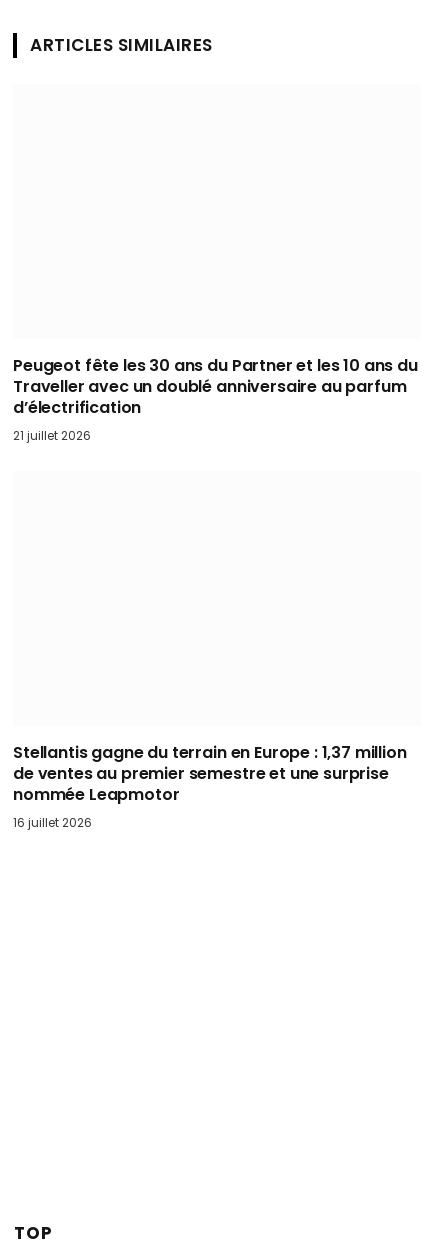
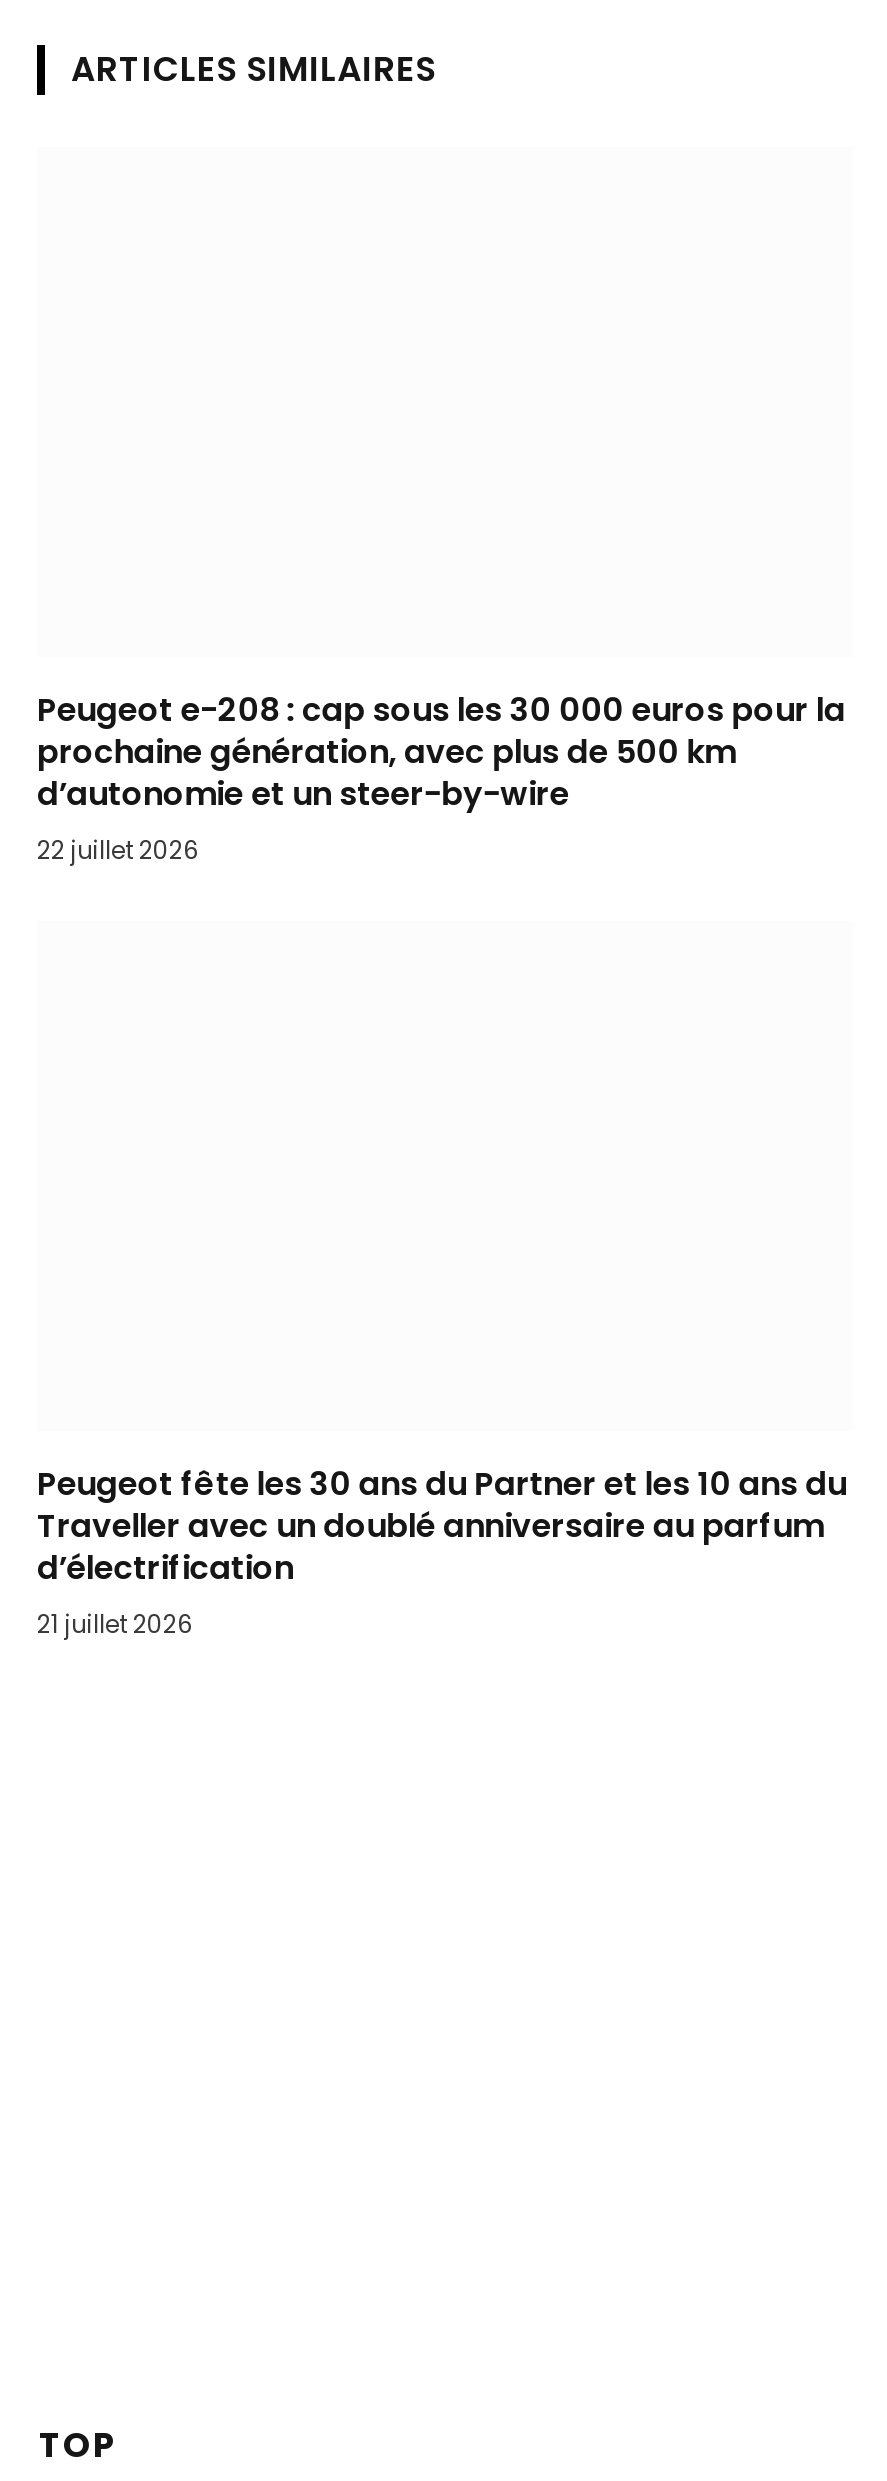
+ Peugeot e-208 : cap sous les 30 000 euros pour la
+ prochaine génération, avec plus de 500 km
+ d’autonomie et un steer-by-wire
+ 22 juillet 2026

moved down: Peugeot fête les 30 ans du Partner et les 10 ans du | Traveller avec un doublé anniversaire au parfum | d’électrification | 21 juillet 2026

- Stellantis gagne du terrain en Europe : 1,37 million
- de ventes au premier semestre et une surprise
- nommée Leapmotor
- 16 juillet 2026
